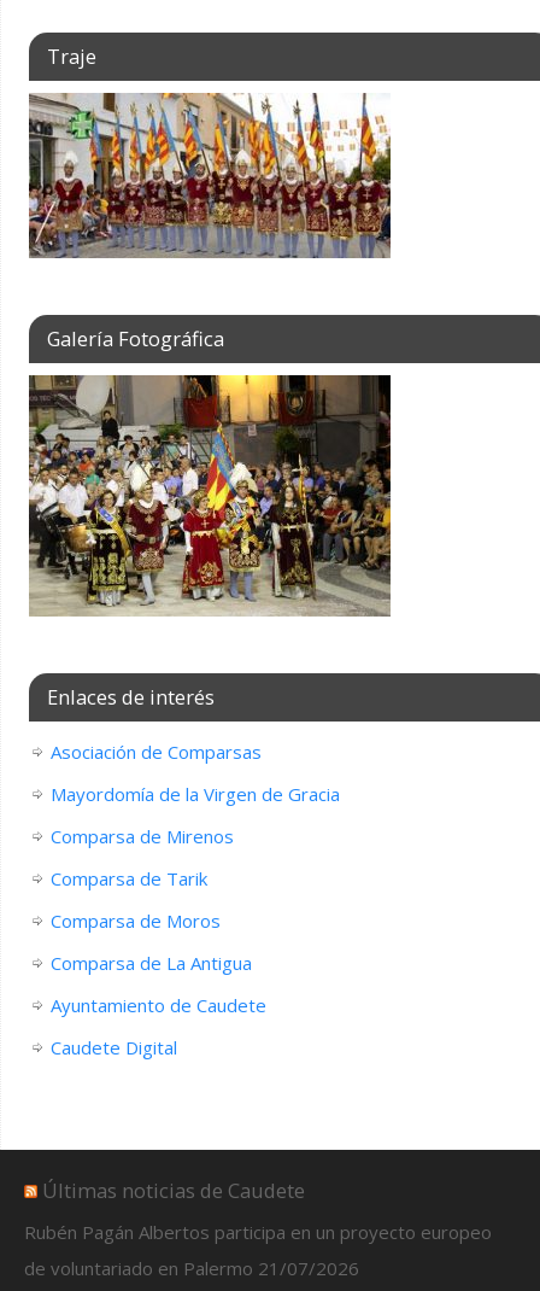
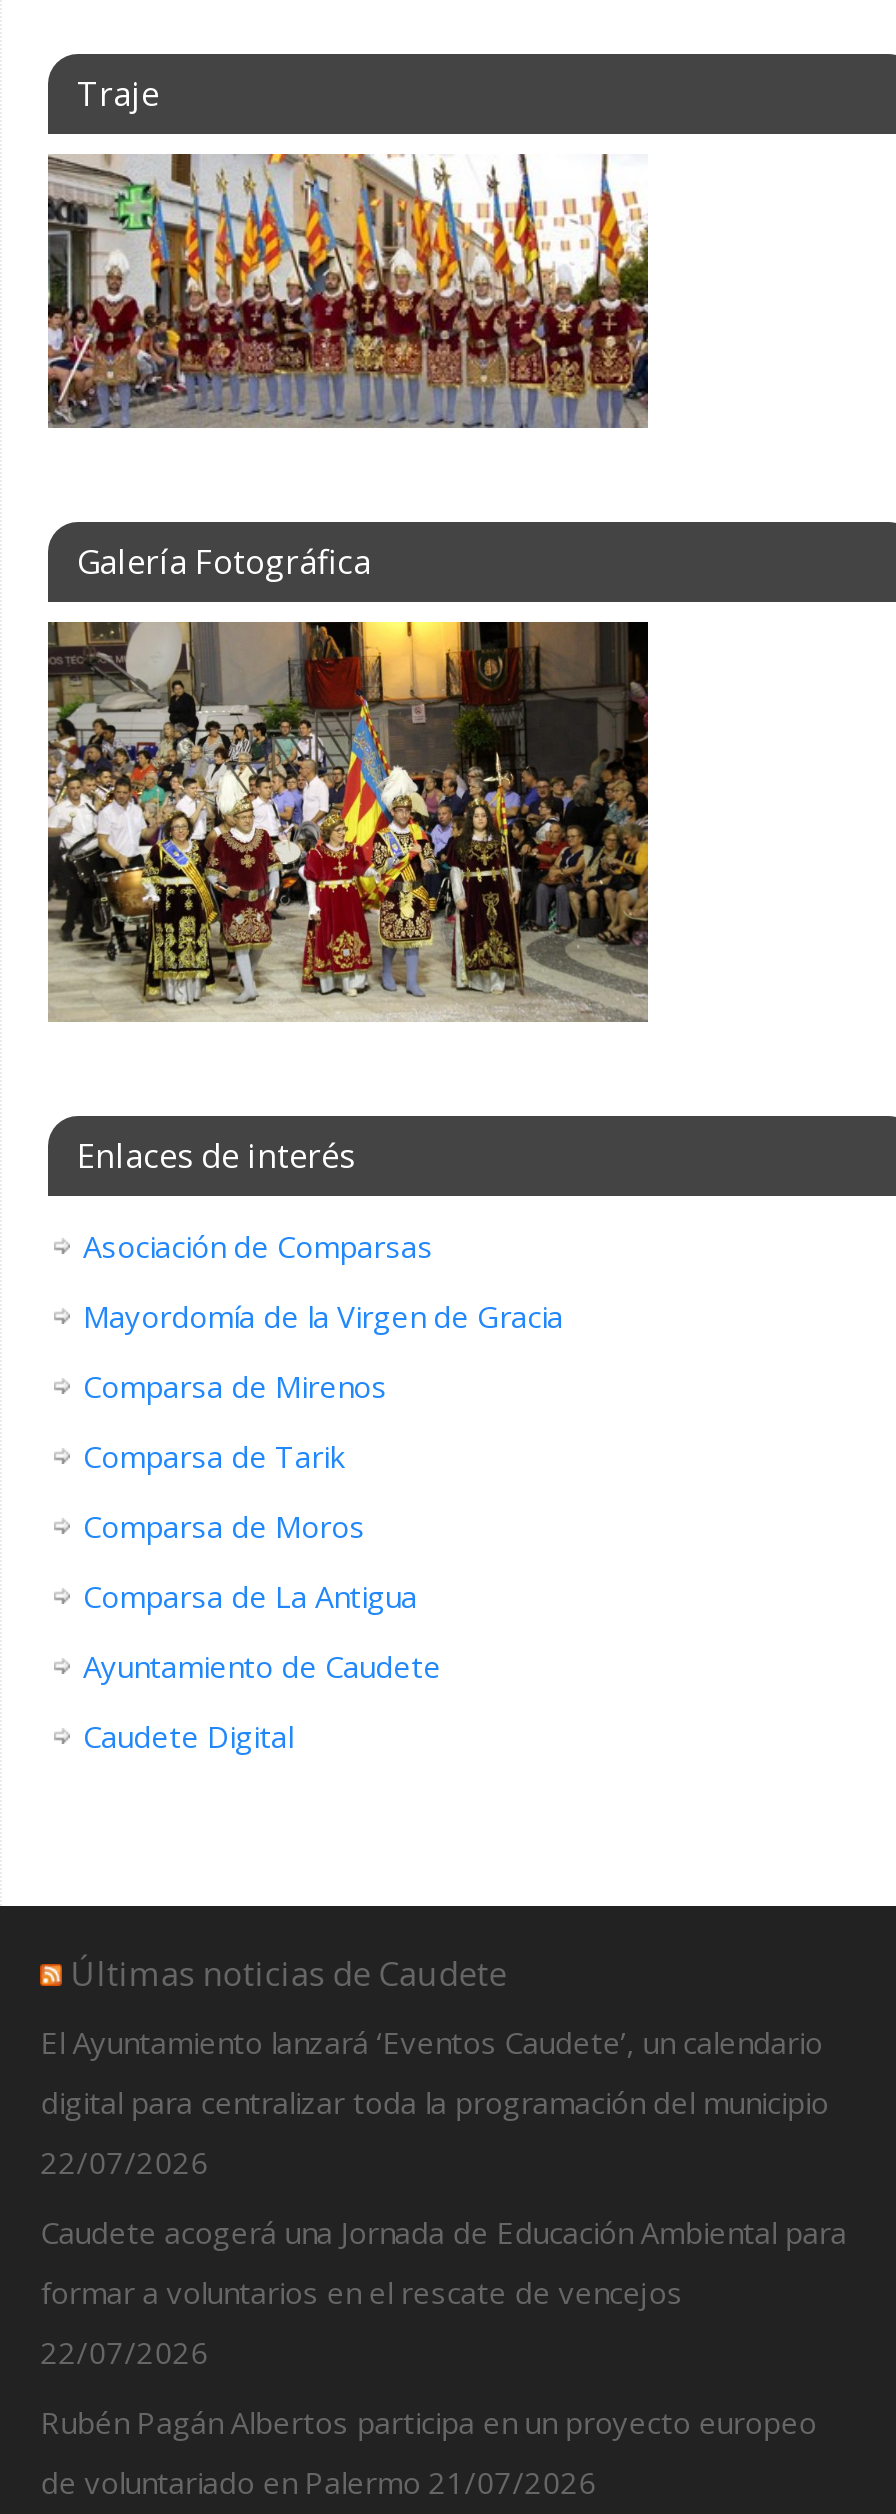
+ El Ayuntamiento lanzará ‘Eventos Caudete’, un calendario
+ digital para centralizar toda la programación del municipio
+ 22/07/2026
+ Caudete acogerá una Jornada de Educación Ambiental para
+ formar a voluntarios en el rescate de vencejos
+ 22/07/2026
